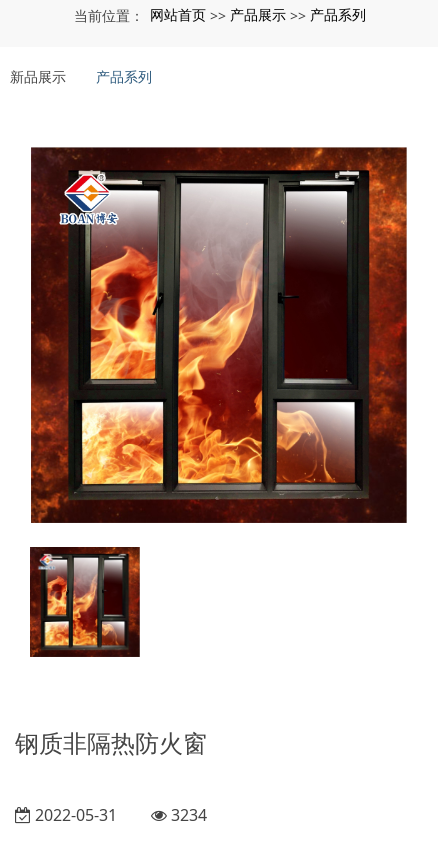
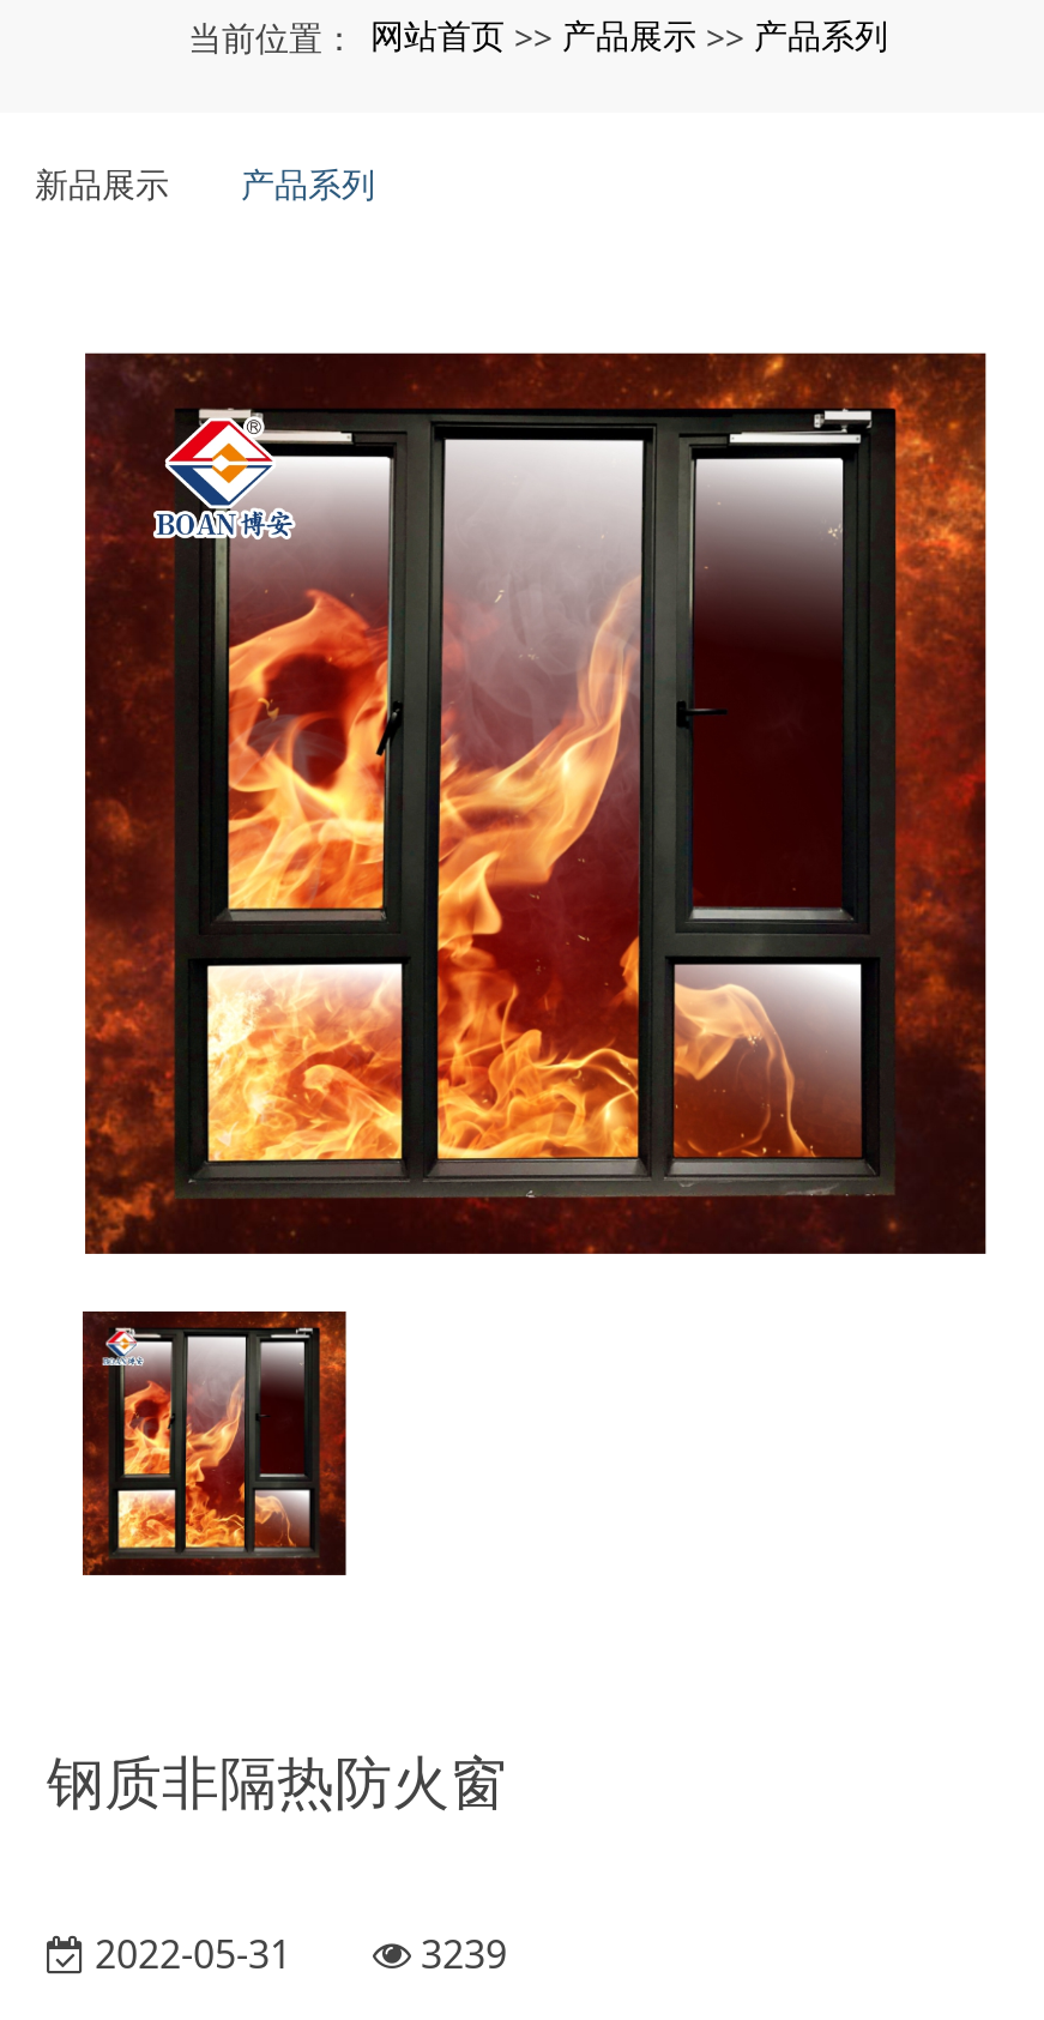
- 3234
+ 3239
